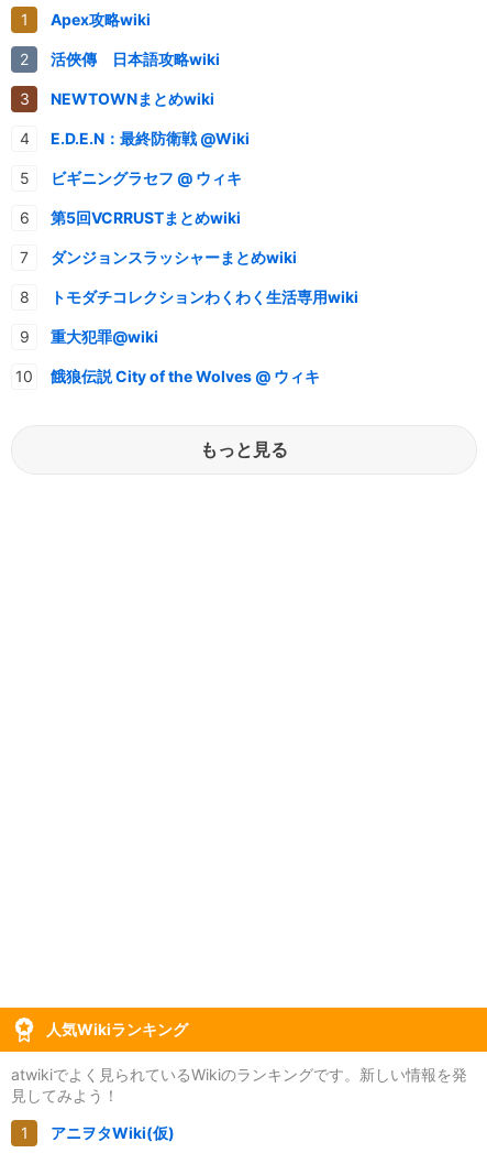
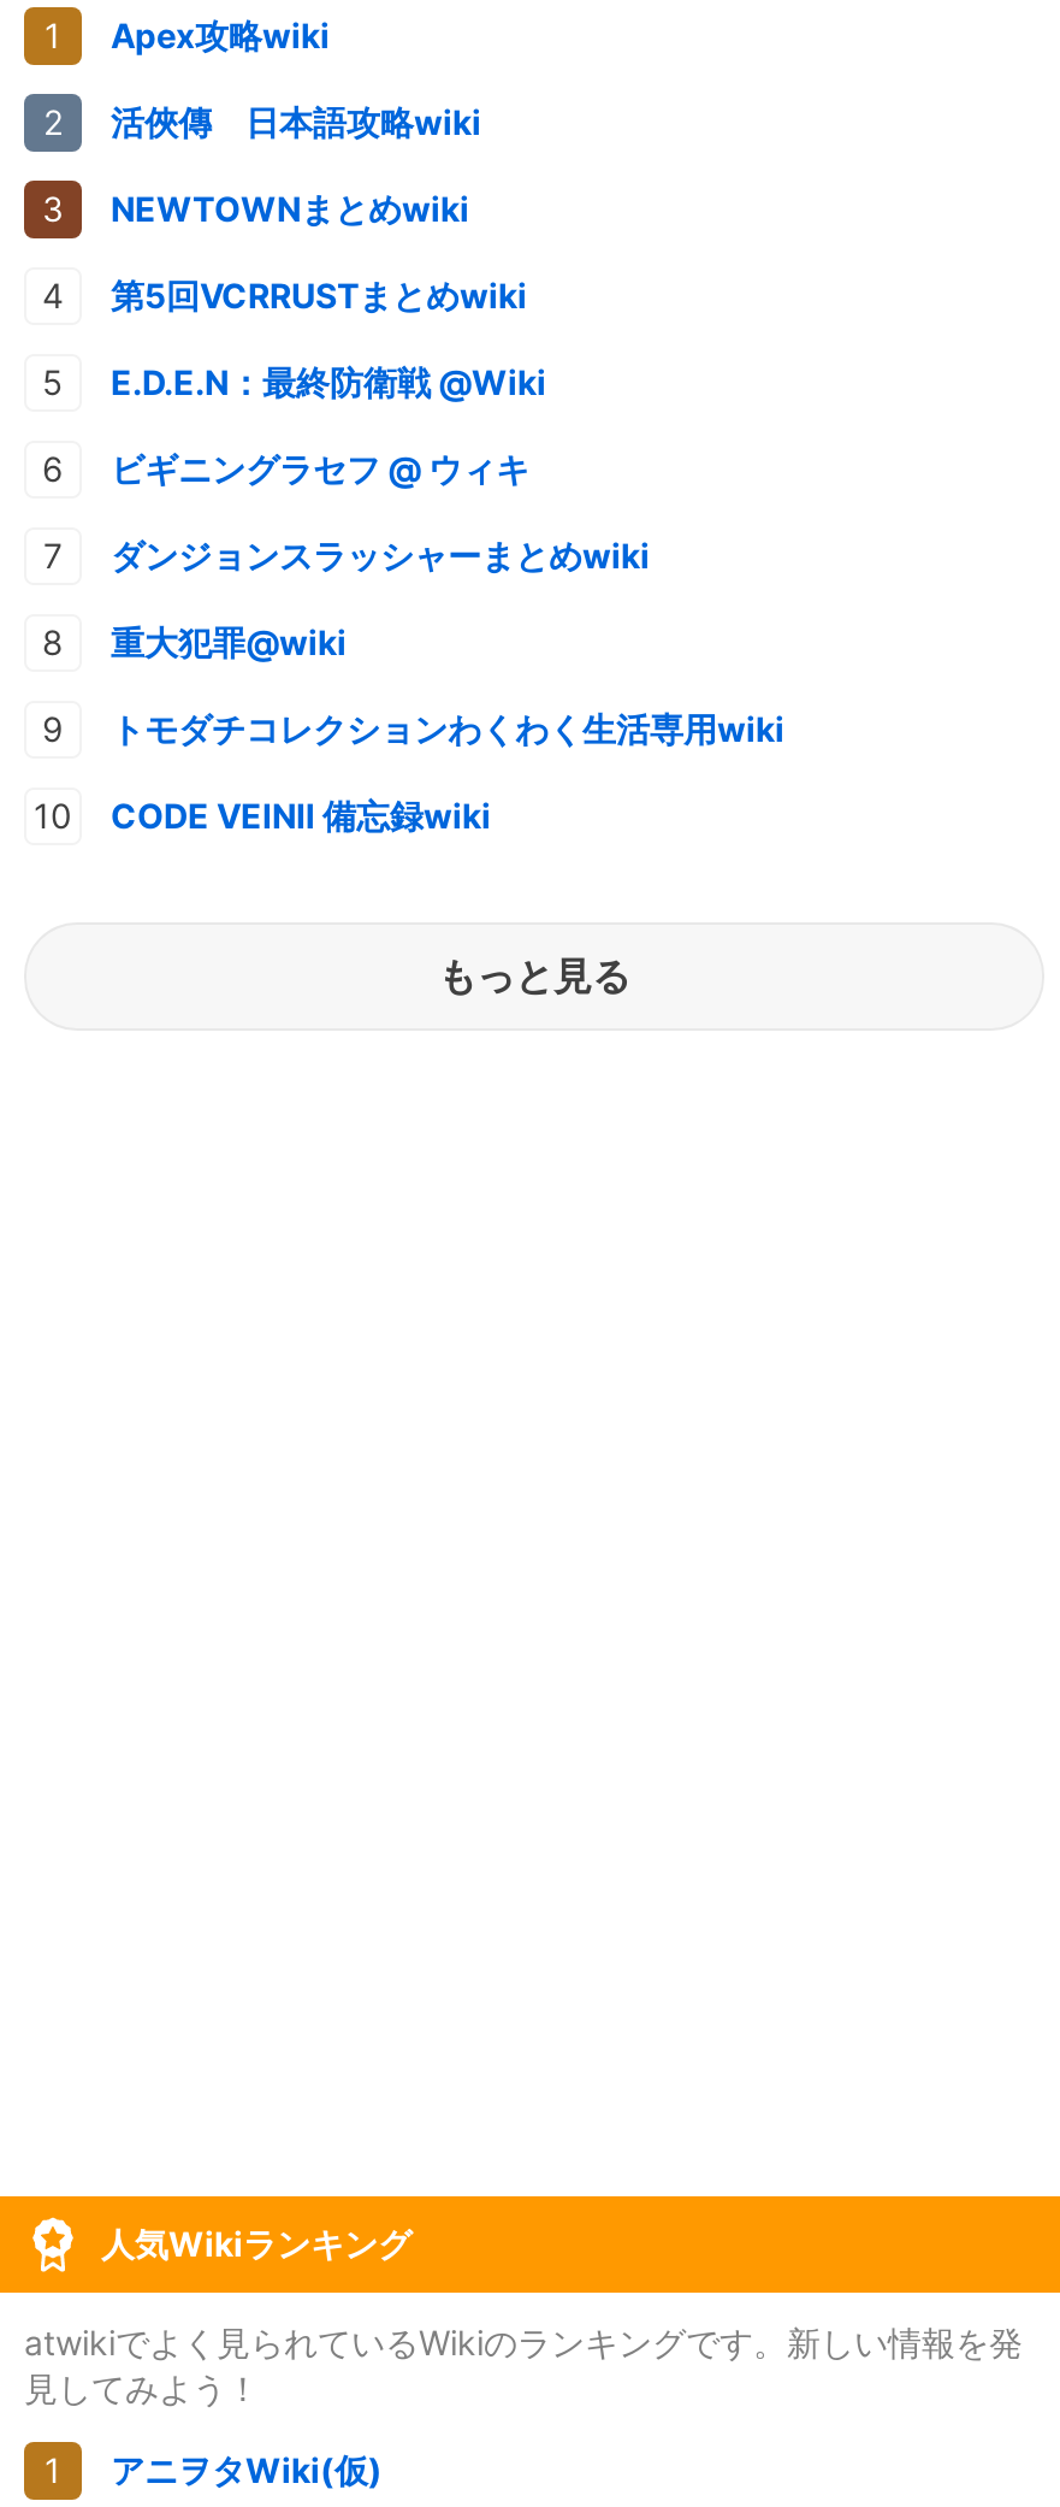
moved down: E.D.E.N：最終防衛戦 @Wiki | ビギニングラセフ @ ウィキ

moved up: 第5回VCRRUSTまとめwiki

moved down: トモダチコレクションわくわく生活専用wiki

moved up: 重大犯罪@wiki

- 餓狼伝説 City of the Wolves @ ウィキ
+ CODE VEINⅡ 備忘録wiki
